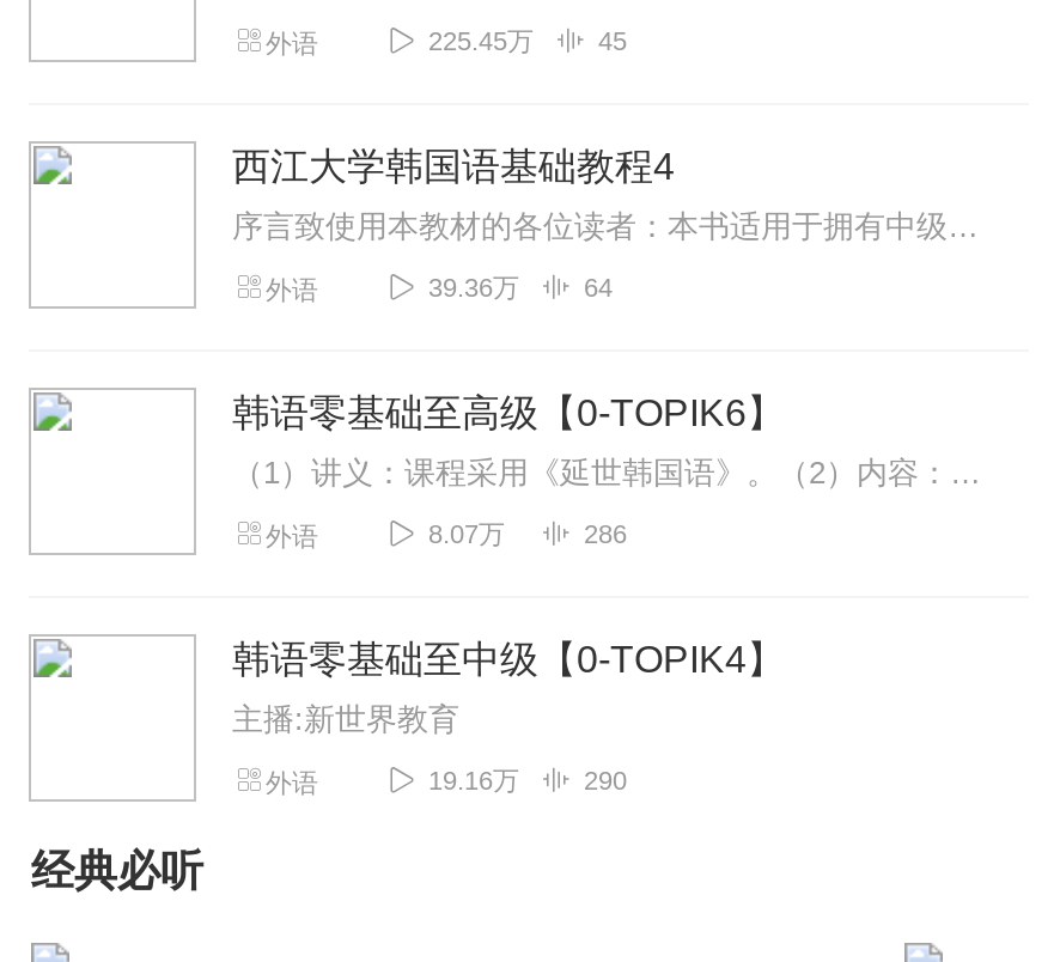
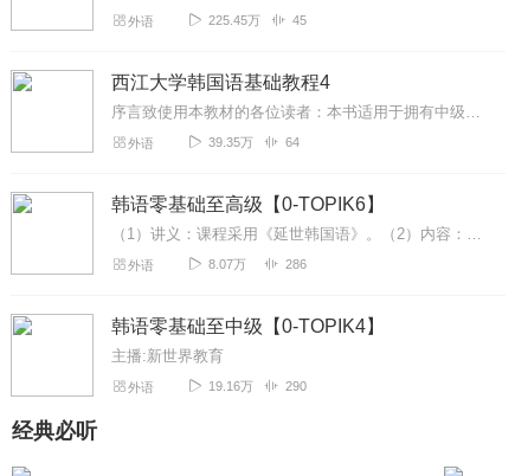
- 39.36万
+ 39.35万
